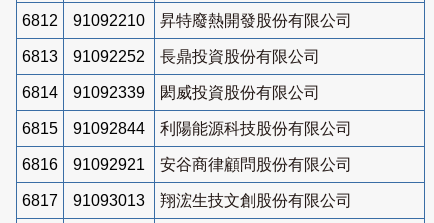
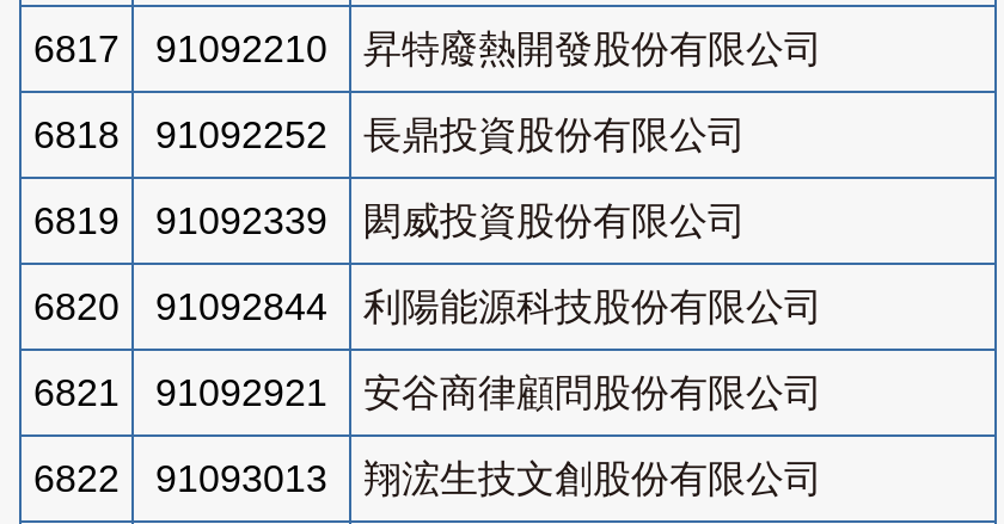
- 6812 91092210 昇特廢熱開發股份有限公司
+ 6817 91092210 昇特廢熱開發股份有限公司

- 6813 91092252 長鼎投資股份有限公司
+ 6818 91092252 長鼎投資股份有限公司

- 6814 91092339 閎威投資股份有限公司
+ 6819 91092339 閎威投資股份有限公司

- 6815 91092844 利陽能源科技股份有限公司
+ 6820 91092844 利陽能源科技股份有限公司

- 6816 91092921 安谷商律顧問股份有限公司
+ 6821 91092921 安谷商律顧問股份有限公司

- 6817 91093013 翔浤生技文創股份有限公司
+ 6822 91093013 翔浤生技文創股份有限公司
